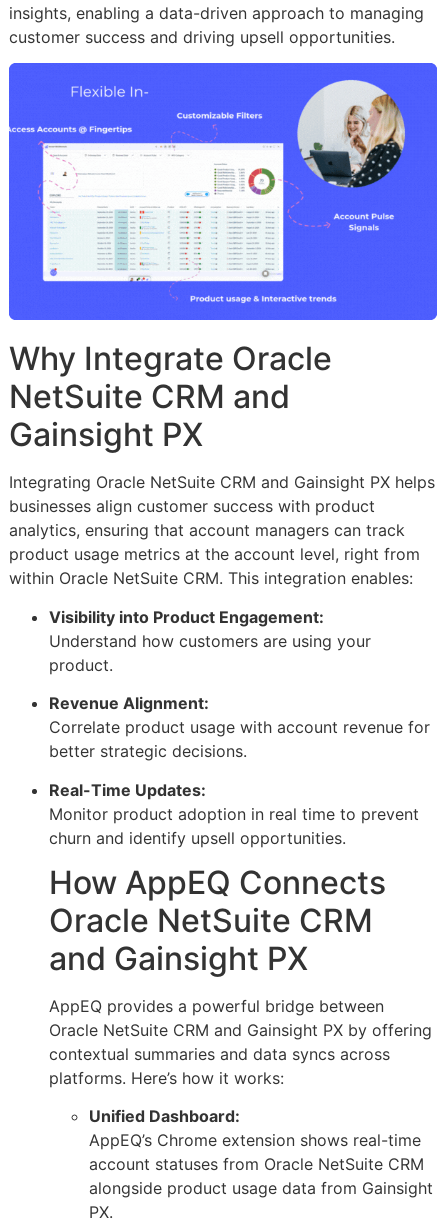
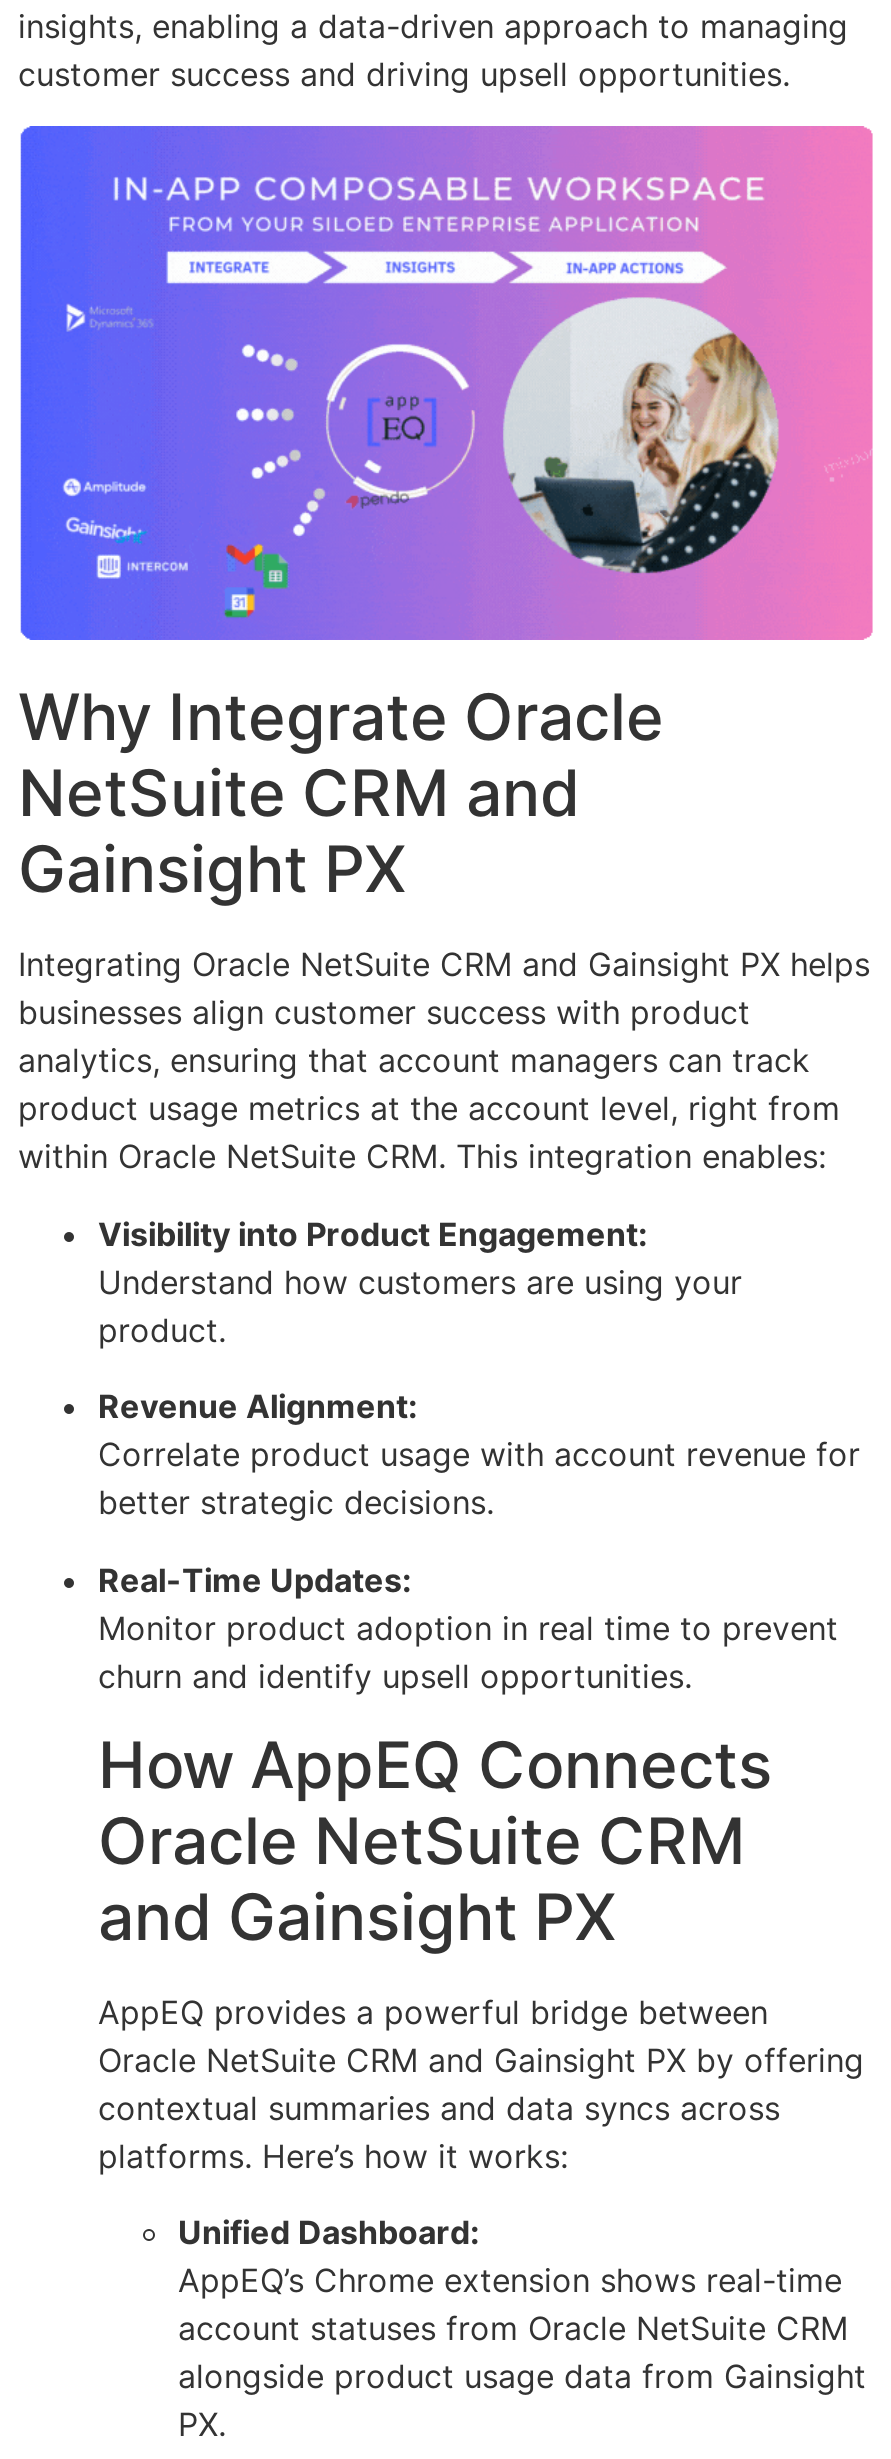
- [image]
+ [image]
